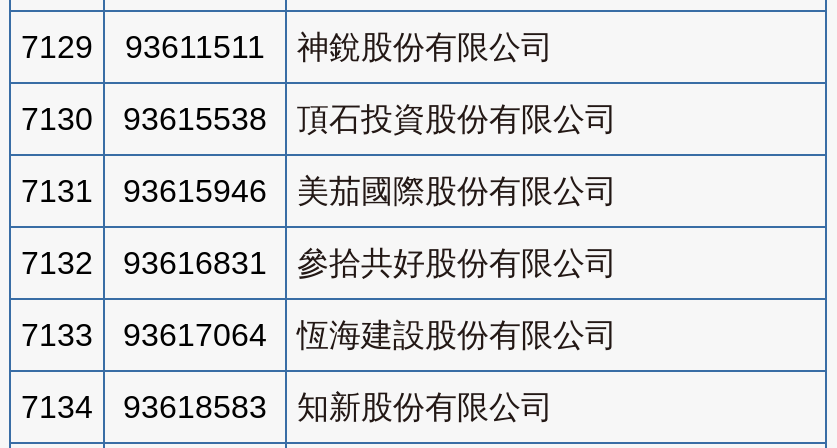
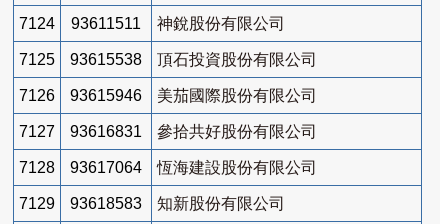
- 7129 93611511 神銳股份有限公司
+ 7124 93611511 神銳股份有限公司

- 7130 93615538 頂石投資股份有限公司
+ 7125 93615538 頂石投資股份有限公司

- 7131 93615946 美茄國際股份有限公司
+ 7126 93615946 美茄國際股份有限公司

- 7132 93616831 參拾共好股份有限公司
+ 7127 93616831 參拾共好股份有限公司

- 7133 93617064 恆海建設股份有限公司
+ 7128 93617064 恆海建設股份有限公司

- 7134 93618583 知新股份有限公司
+ 7129 93618583 知新股份有限公司
